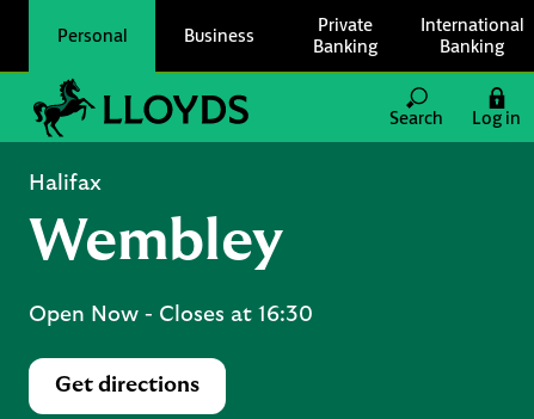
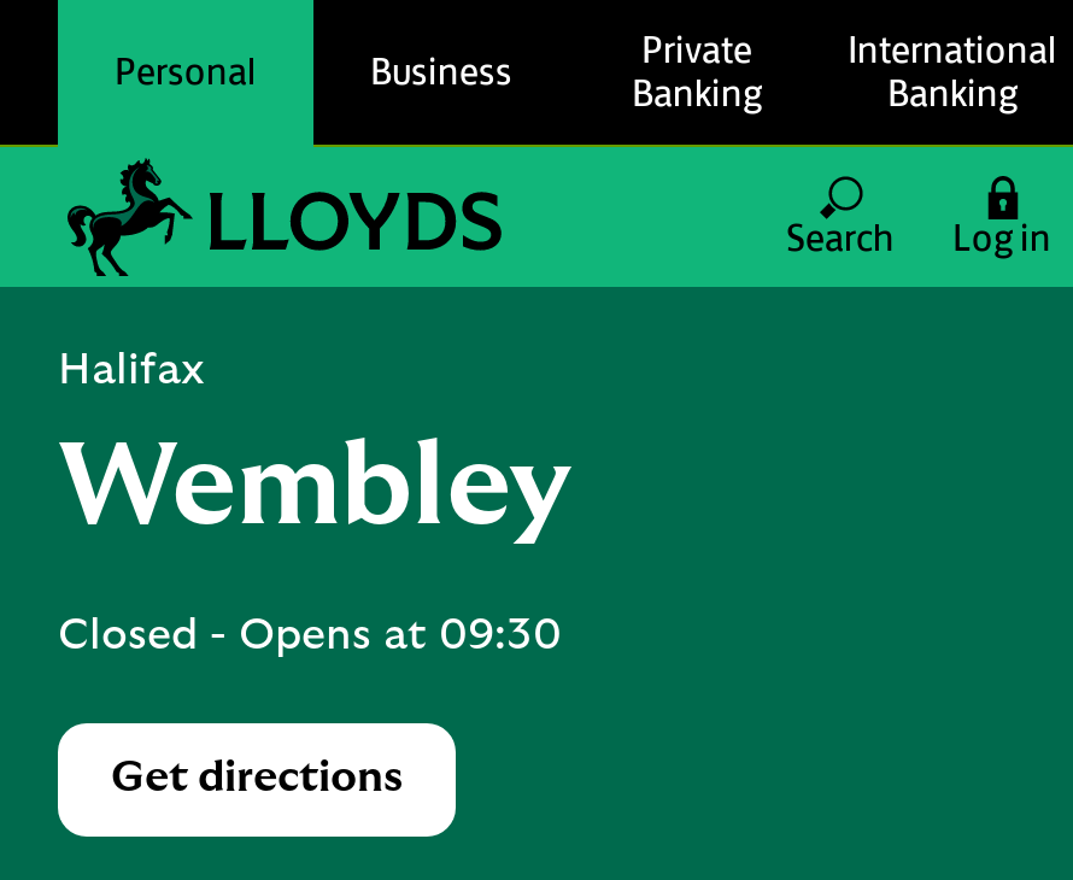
- Open Now - Closes at 16:30
+ Closed - Opens at 09:30
